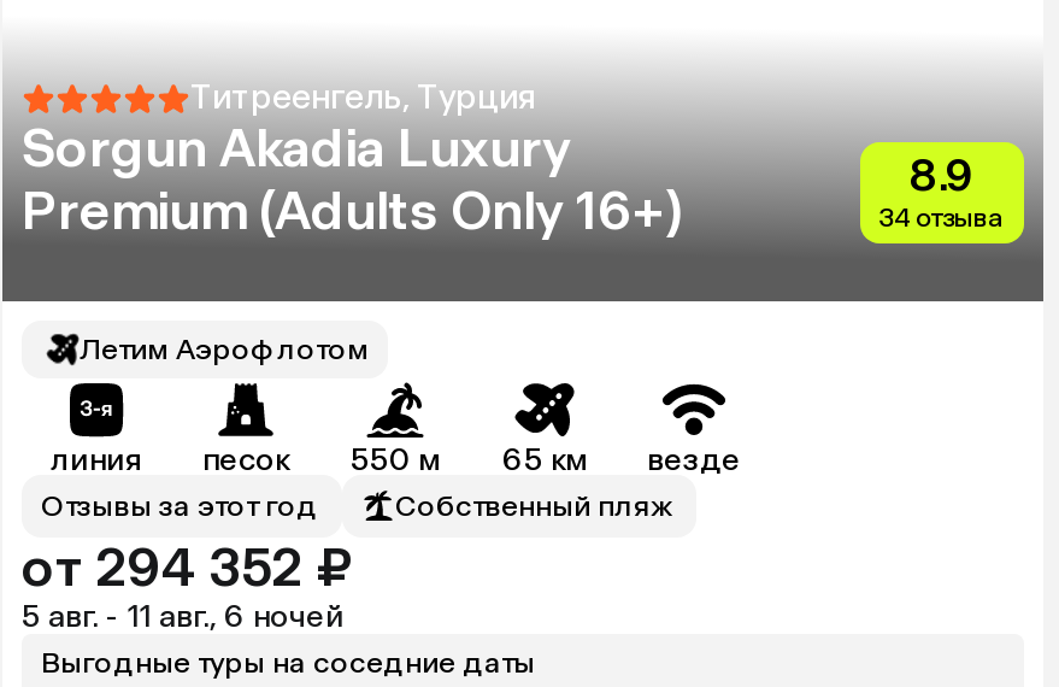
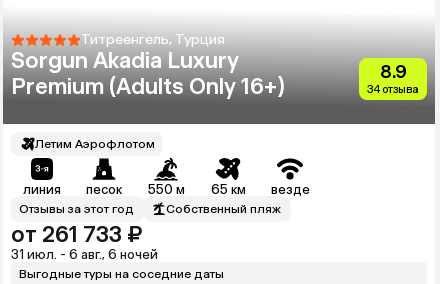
- от 294 352 ₽
+ от 261 733 ₽

- 5 авг. - 11 авг., 6 ночей
+ 31 июл. - 6 авг., 6 ночей
